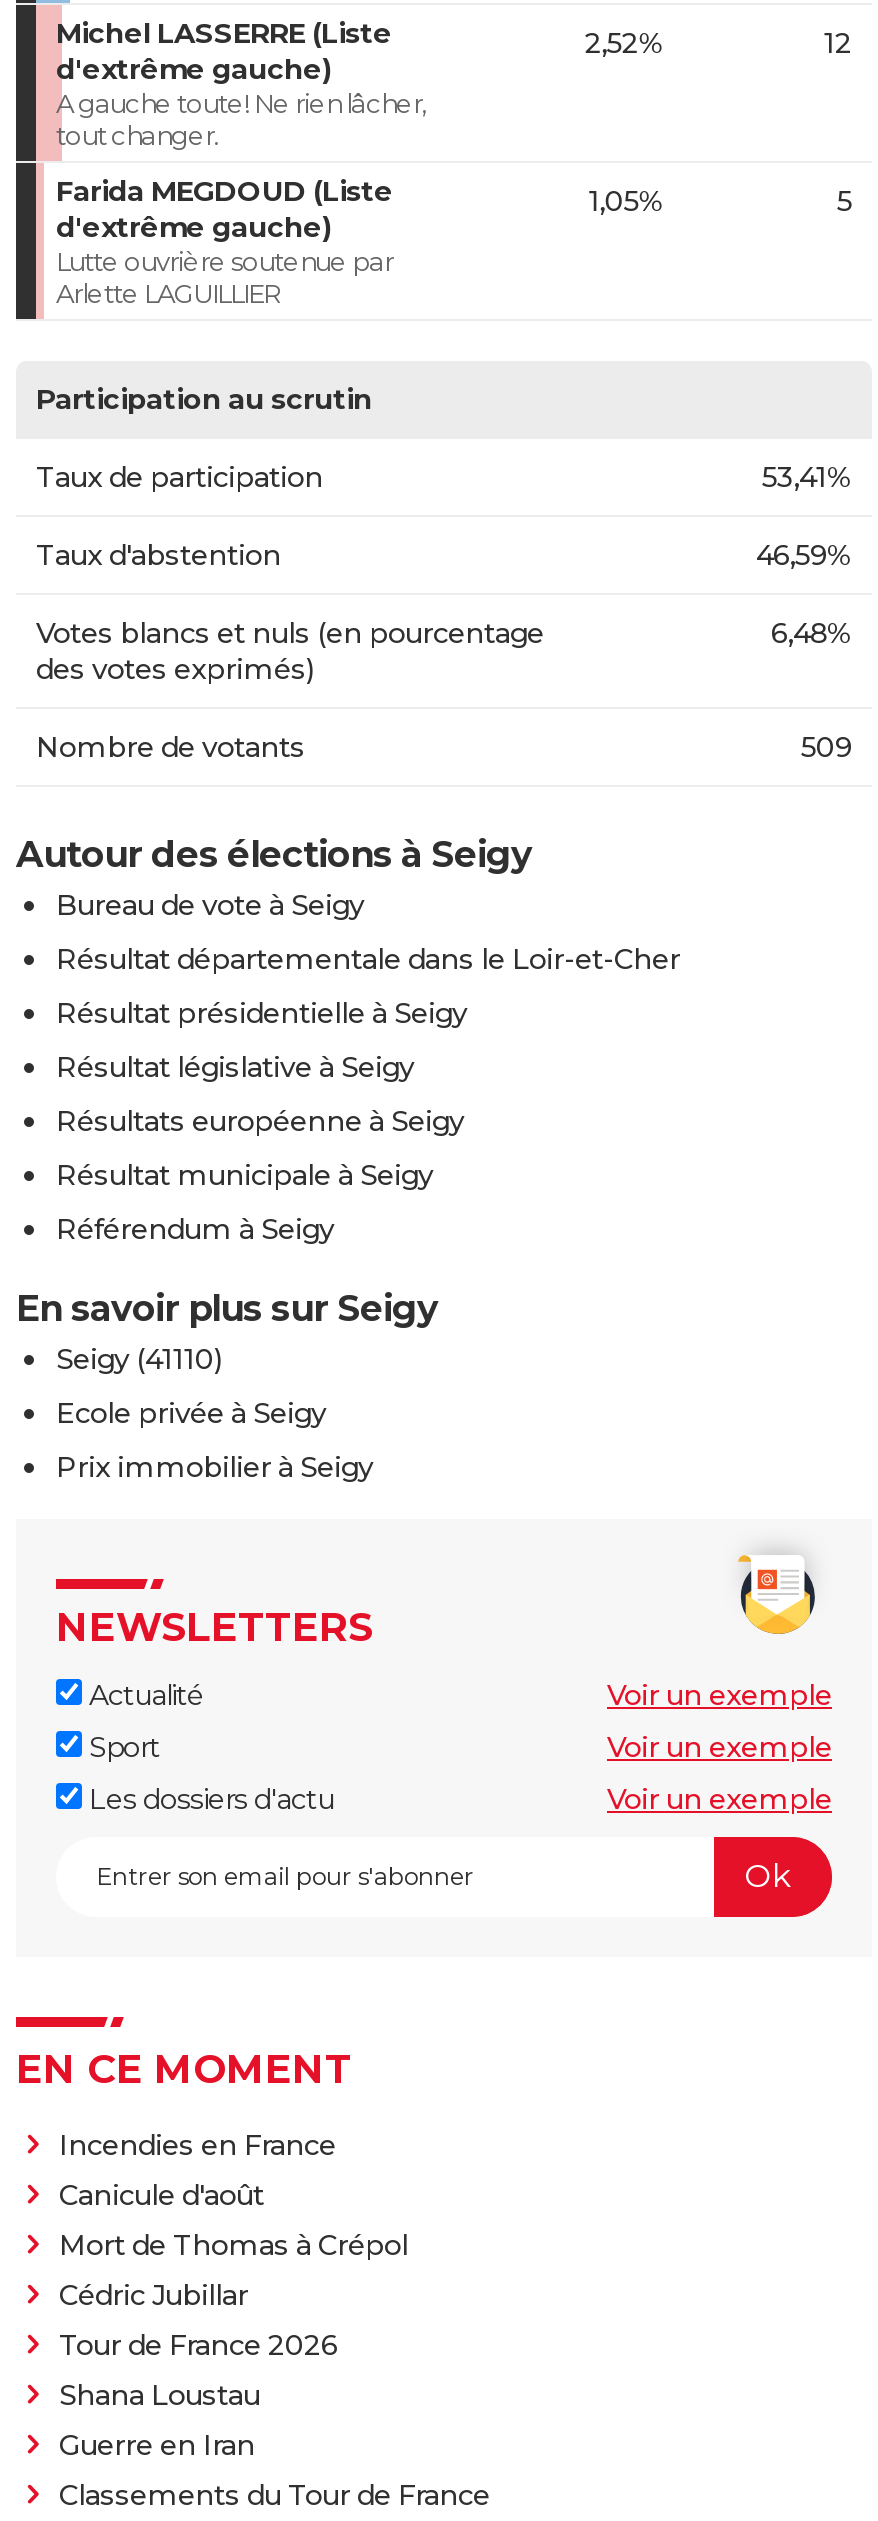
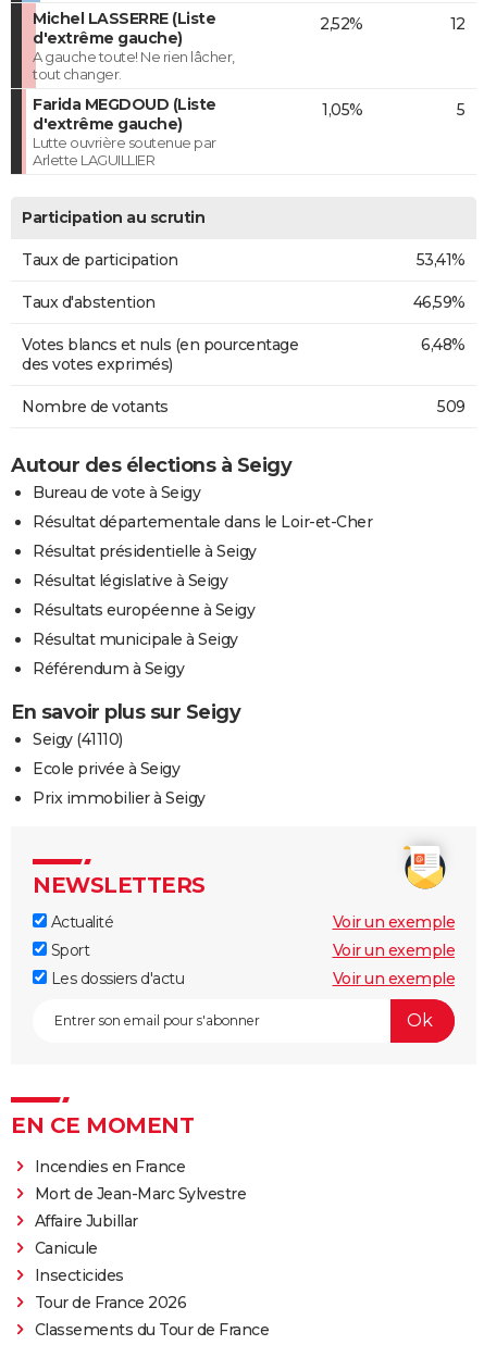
- Canicule d'août
- Mort de Thomas à Crépol
- Cédric Jubillar
+ Mort de Jean-Marc Sylvestre
+ Affaire Jubillar
+ Canicule
+ Insecticides

moved down: Tour de France 2026

- Shana Loustau
- Guerre en Iran
